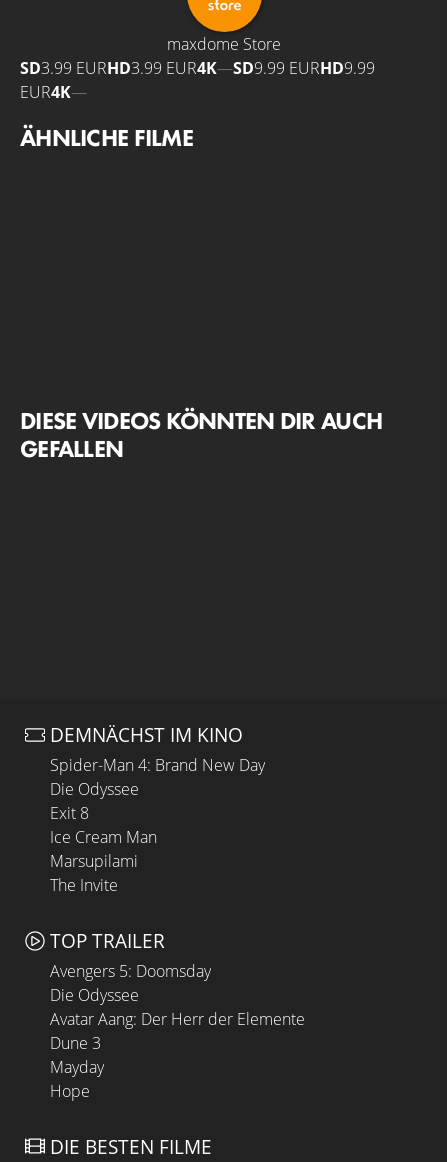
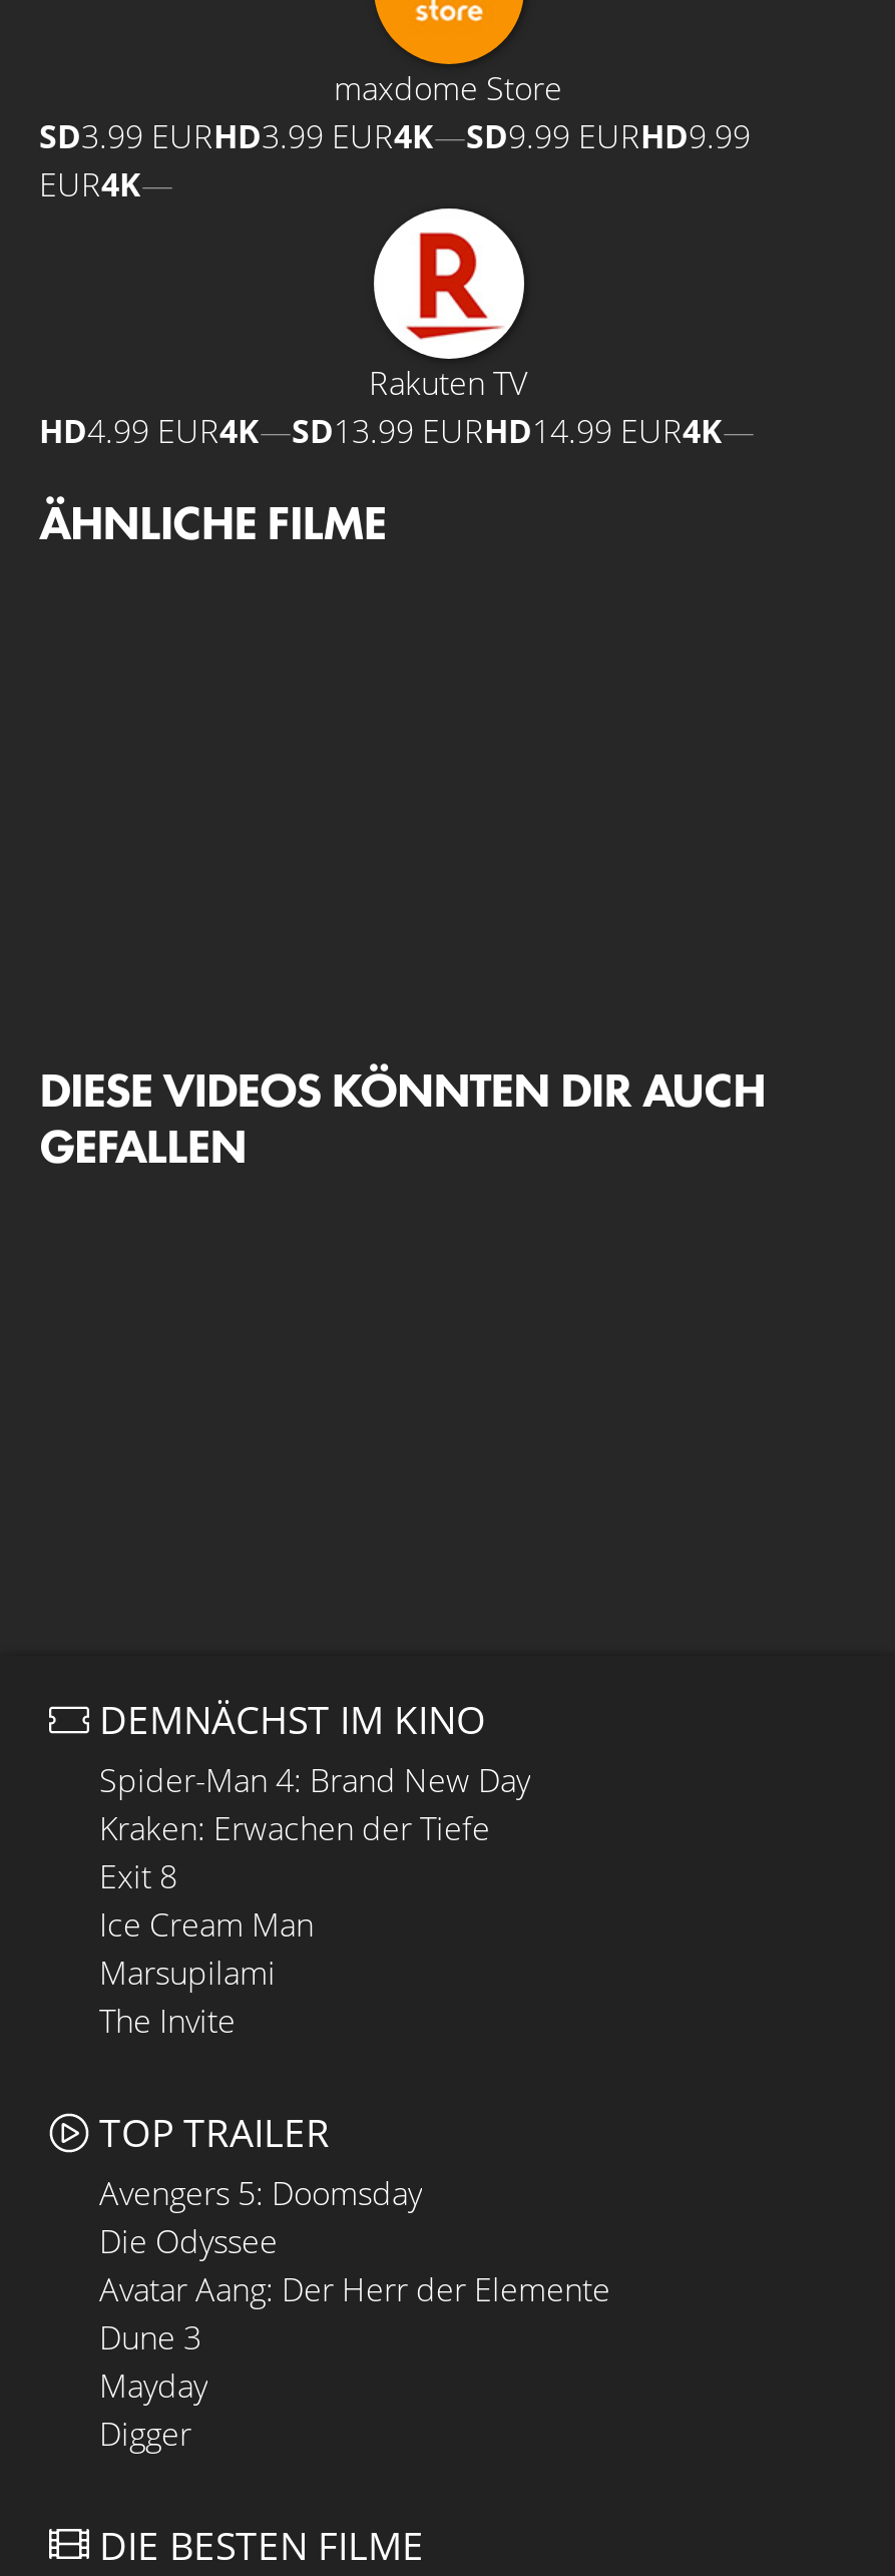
+ [image]
+ Rakuten TV
+ HD4.99 EUR4K—SD13.99 EURHD14.99 EUR4K—

- Die Odyssee
+ Kraken: Erwachen der Tiefe

- Hope
+ Digger
